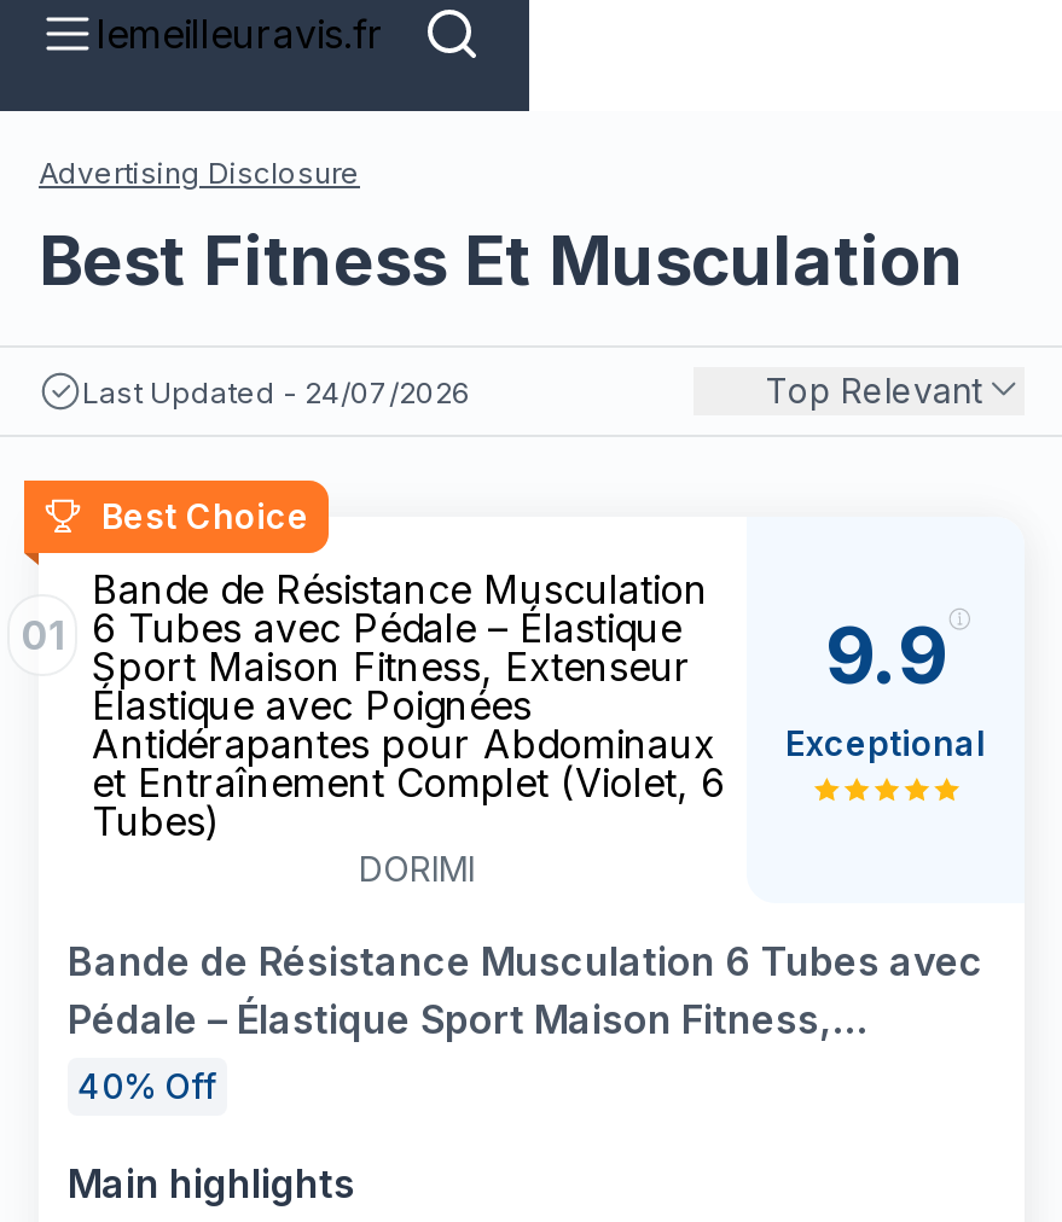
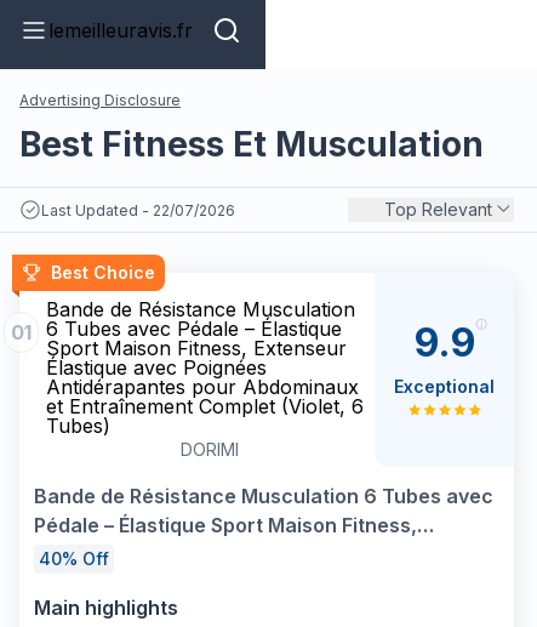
- Last Updated - 24/07/2026
+ Last Updated - 22/07/2026
